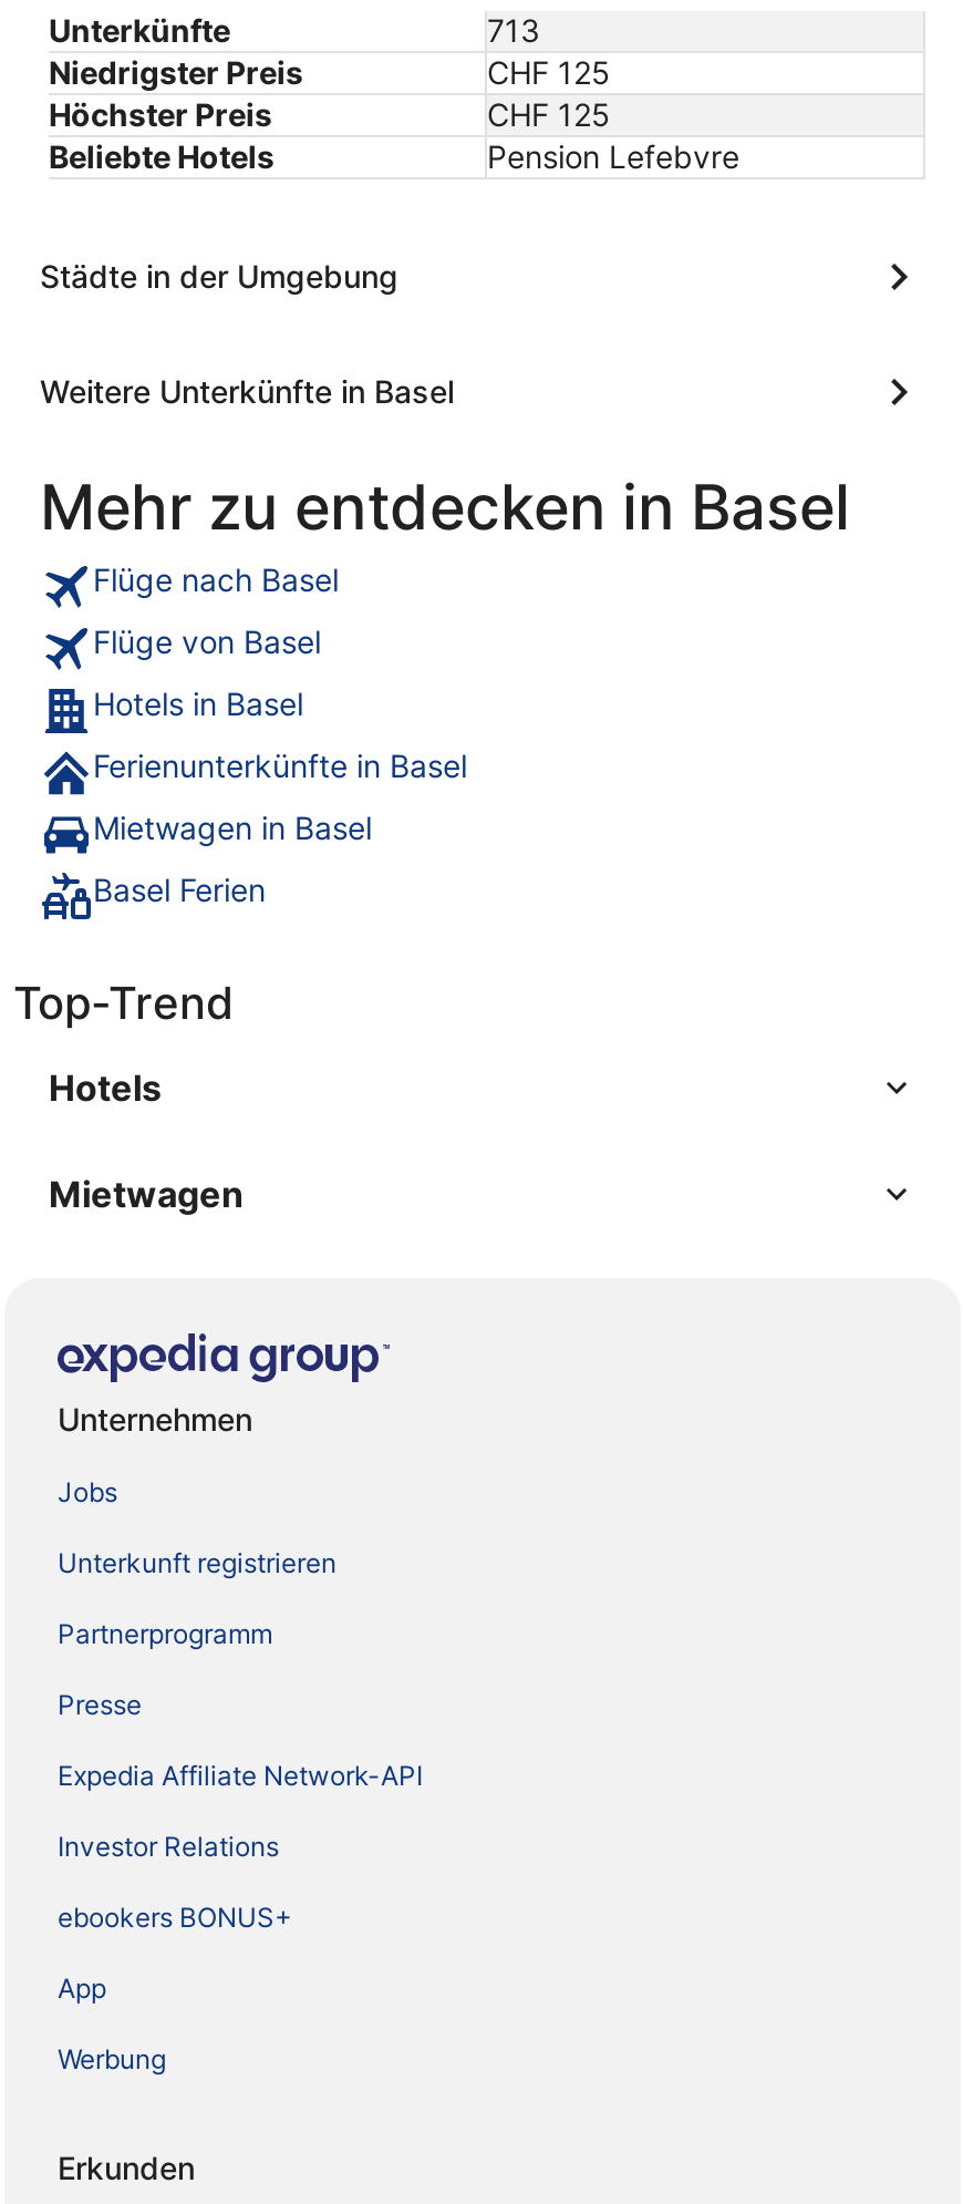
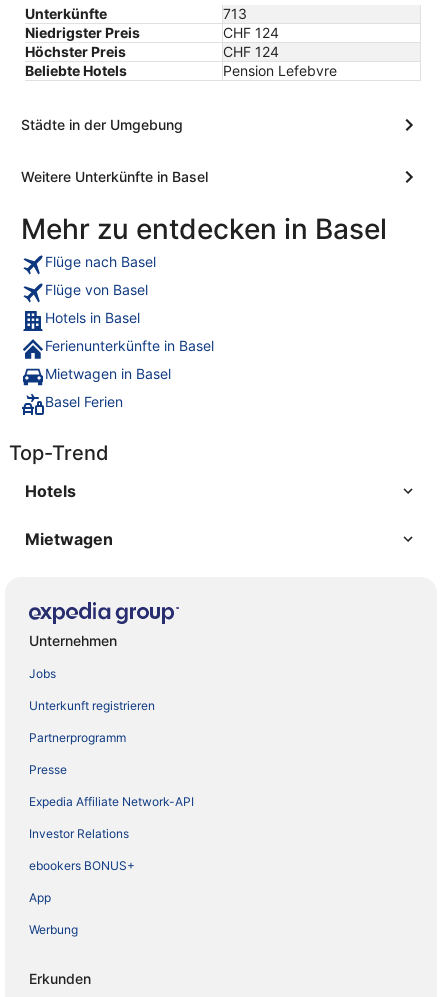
- CHF 125
+ CHF 124

- CHF 125
+ CHF 124
